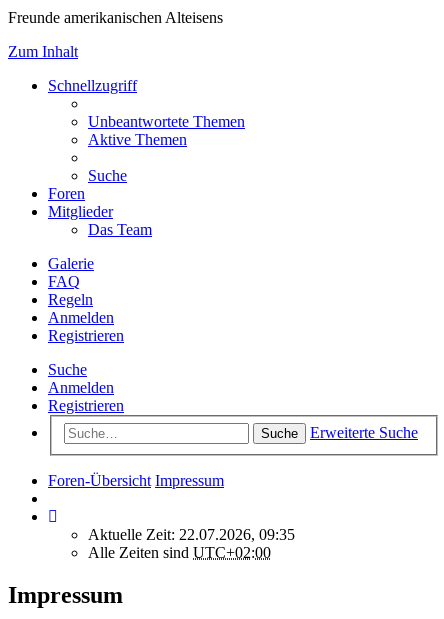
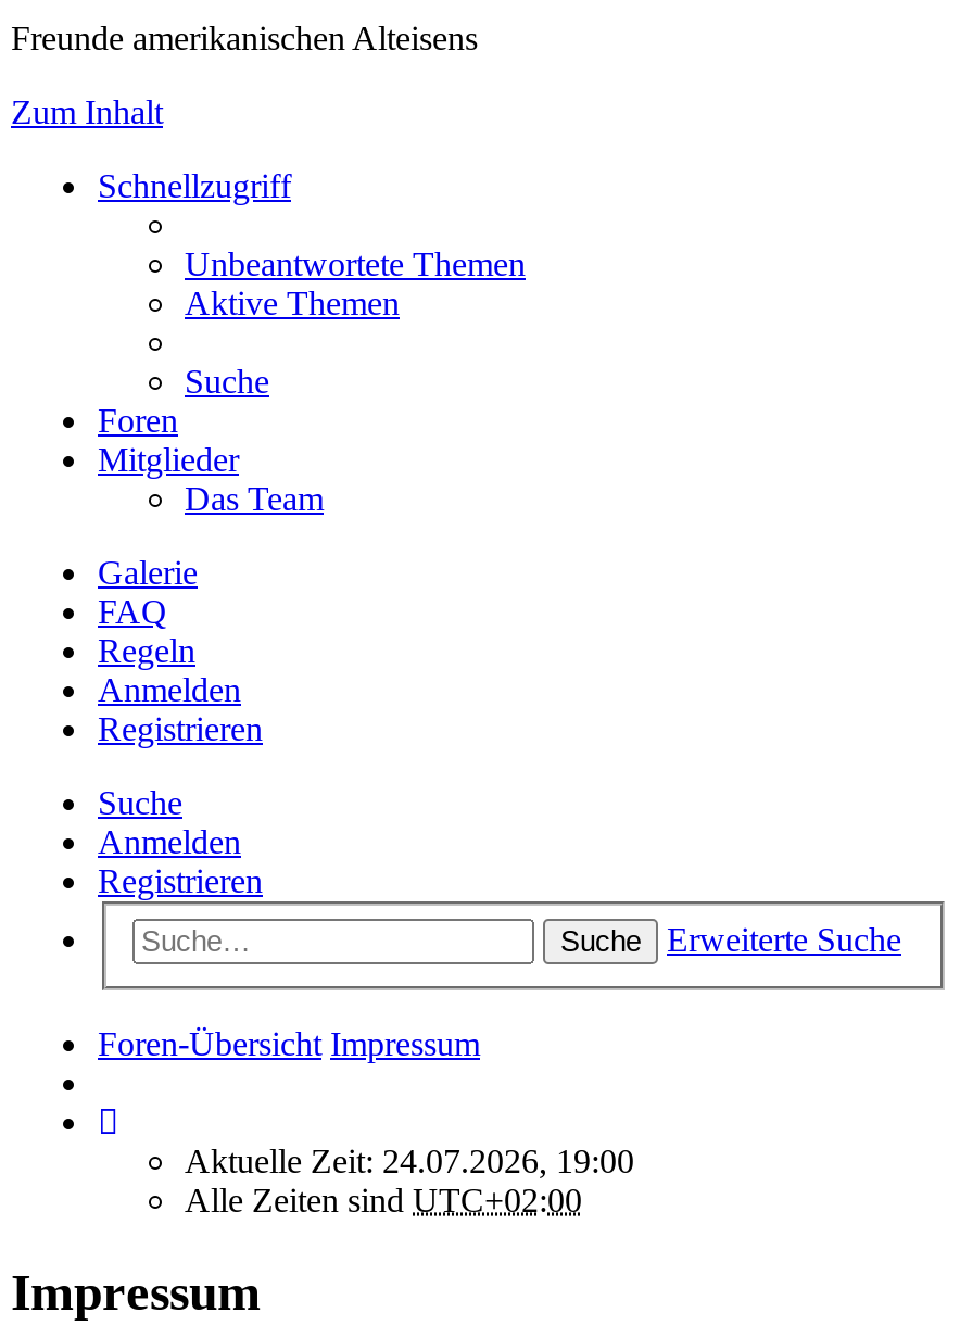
- Aktuelle Zeit: 22.07.2026, 09:35
+ Aktuelle Zeit: 24.07.2026, 19:00
